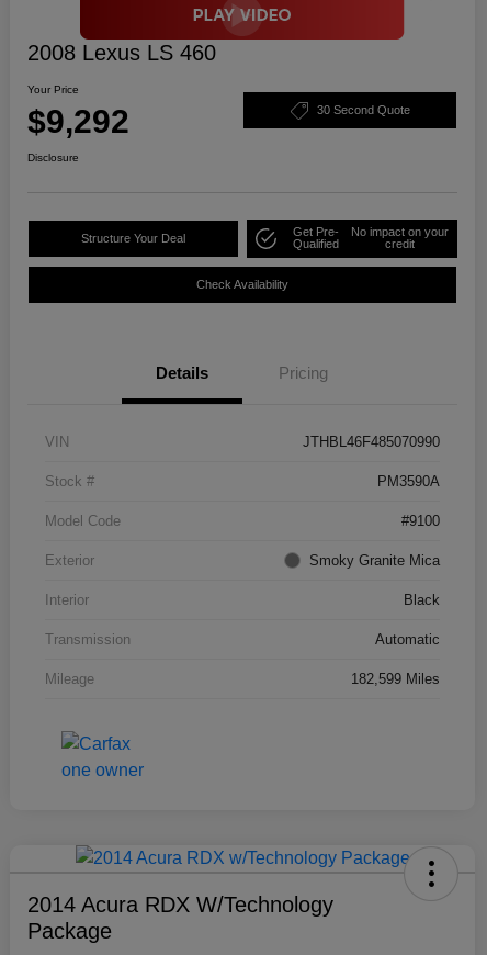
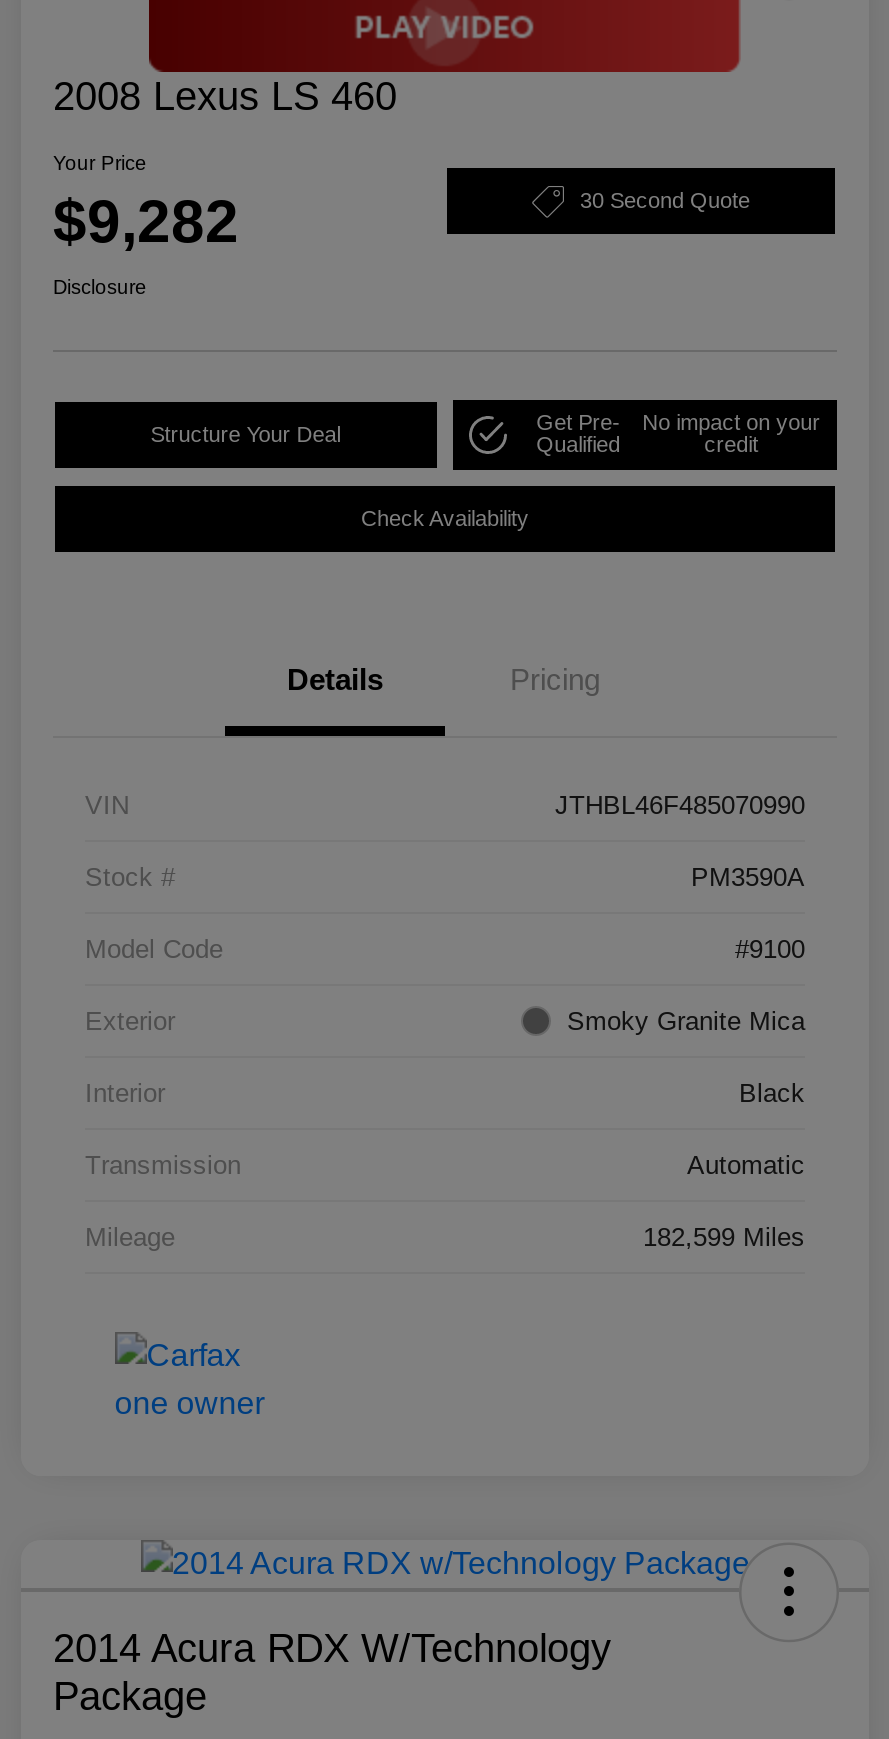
- $9,292
+ $9,282
